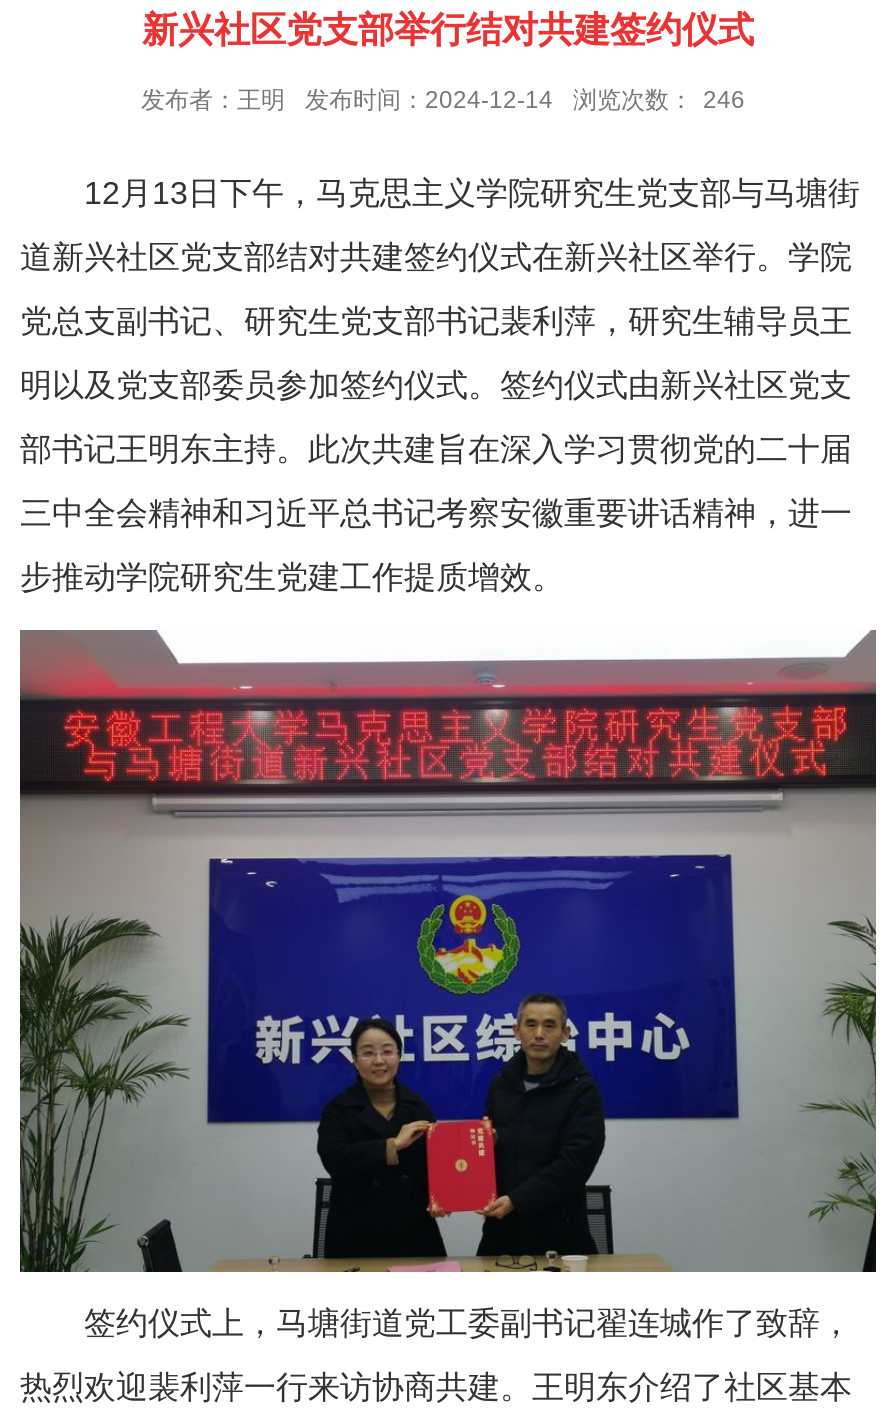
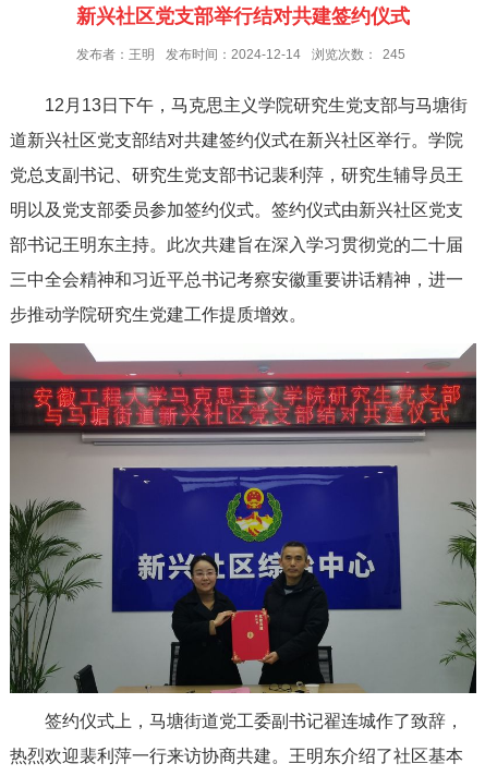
- 发布者：王明 发布时间：2024-12-14 浏览次数： 246
+ 发布者：王明 发布时间：2024-12-14 浏览次数： 245
